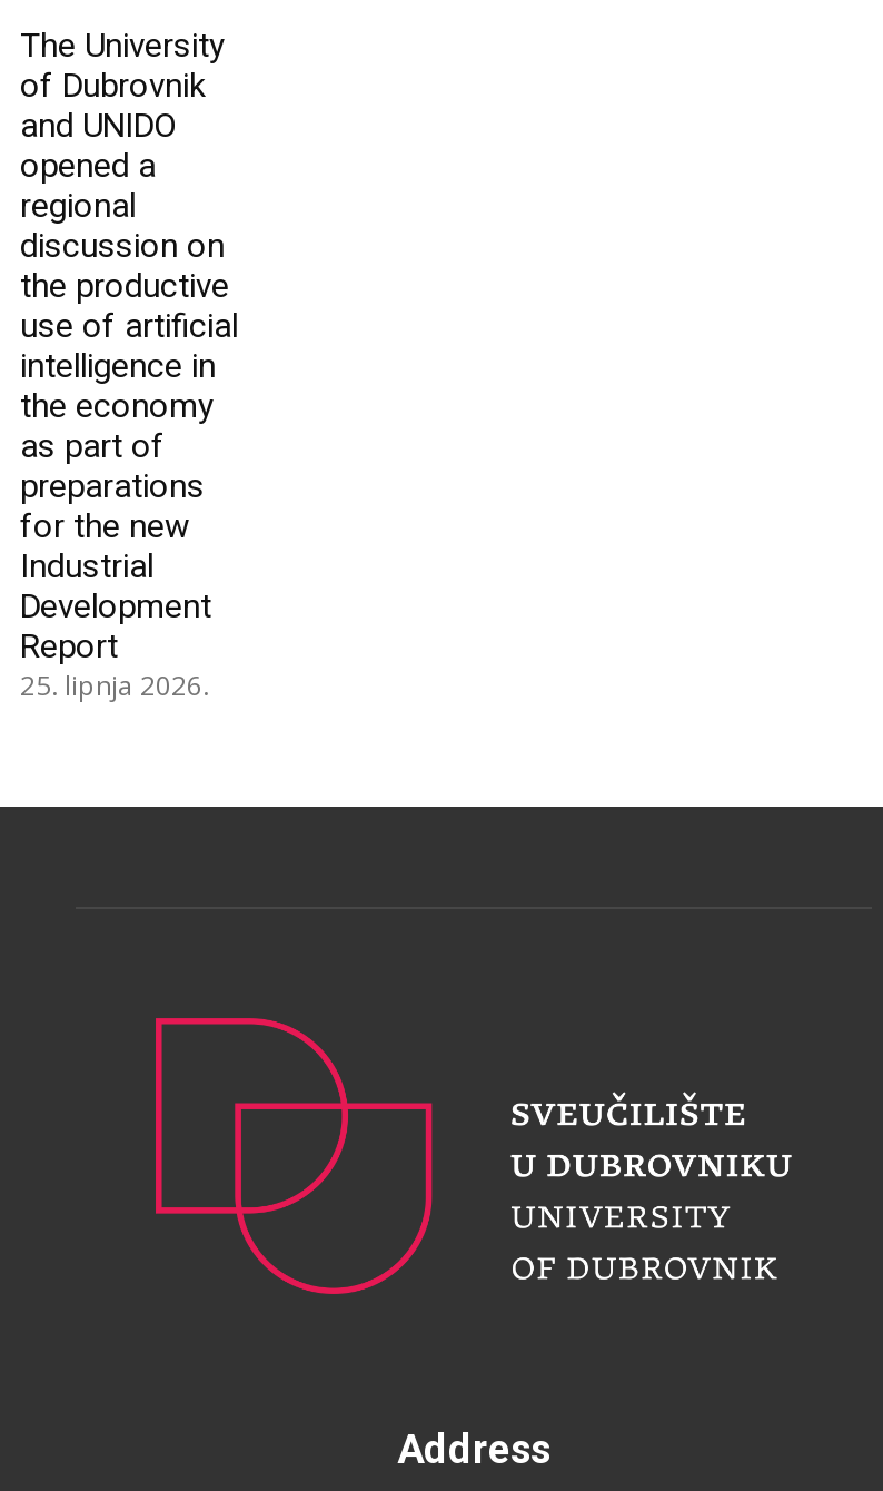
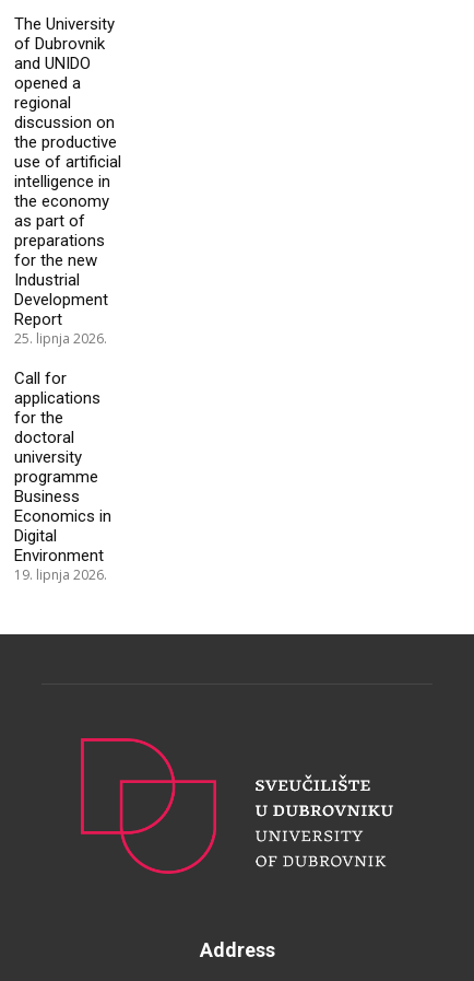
+ Call for
+ applications
+ for the
+ doctoral
+ university
+ programme
+ Business
+ Economics in
+ Digital
+ Environment
+ 19. lipnja 2026.
